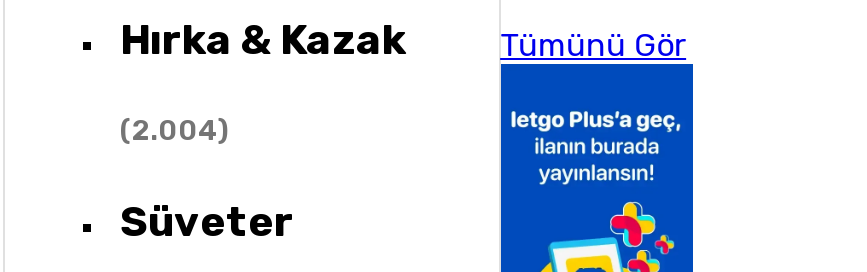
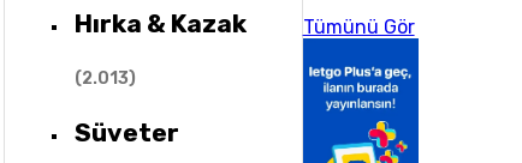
- (2.004)
+ (2.013)
